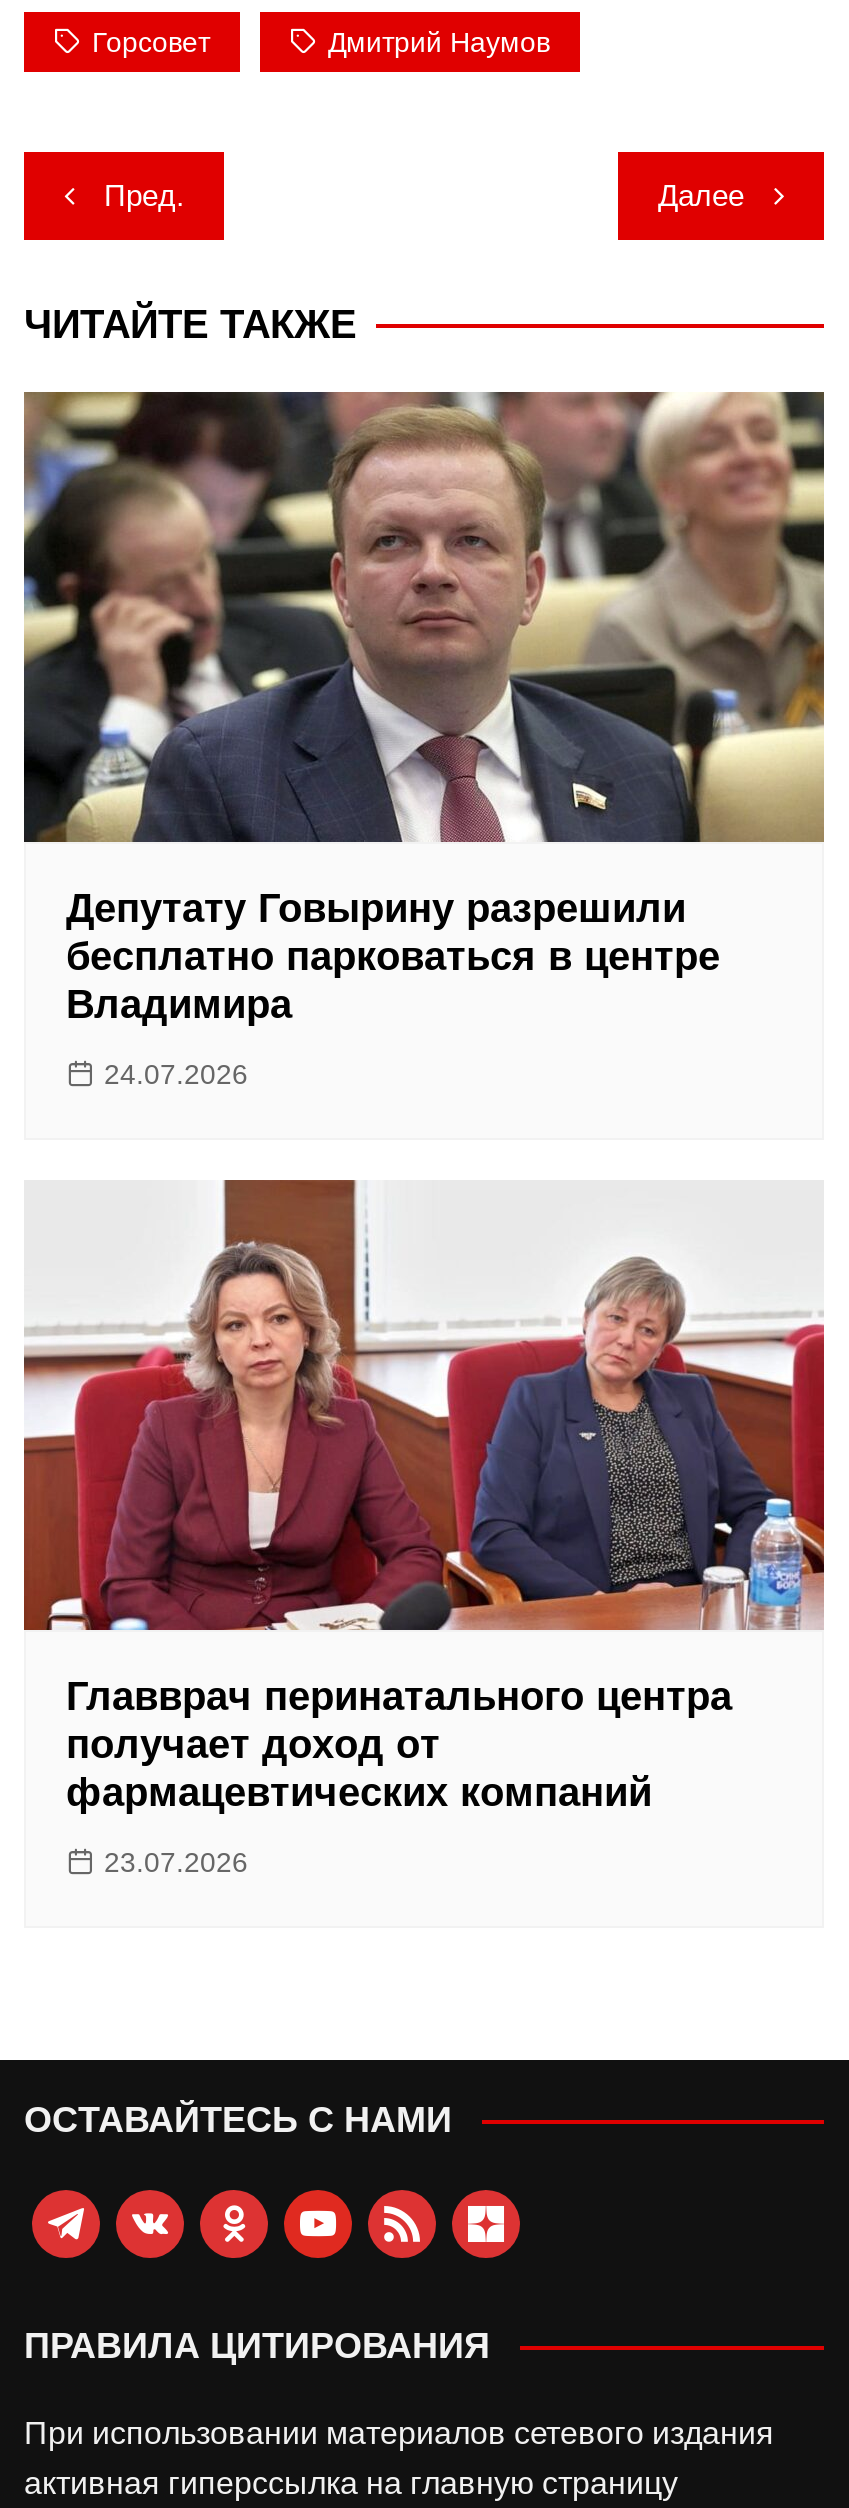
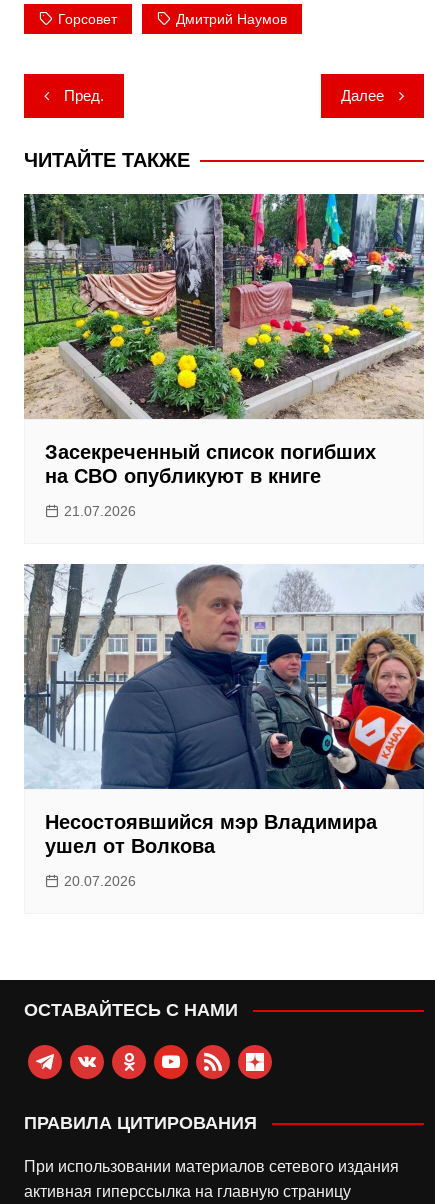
- [image]
- Депутату Говырину разрешили
- бесплатно парковаться в центре
- Владимира
+ [image]
+ Засекреченный список погибших
+ на СВО опубликуют в книге

- 24.07.2026
+ 21.07.2026

- [image]
- Главврач перинатального центра
- получает доход от
- фармацевтических компаний
+ [image]
+ Несостоявшийся мэр Владимира
+ ушел от Волкова

- 23.07.2026
+ 20.07.2026
